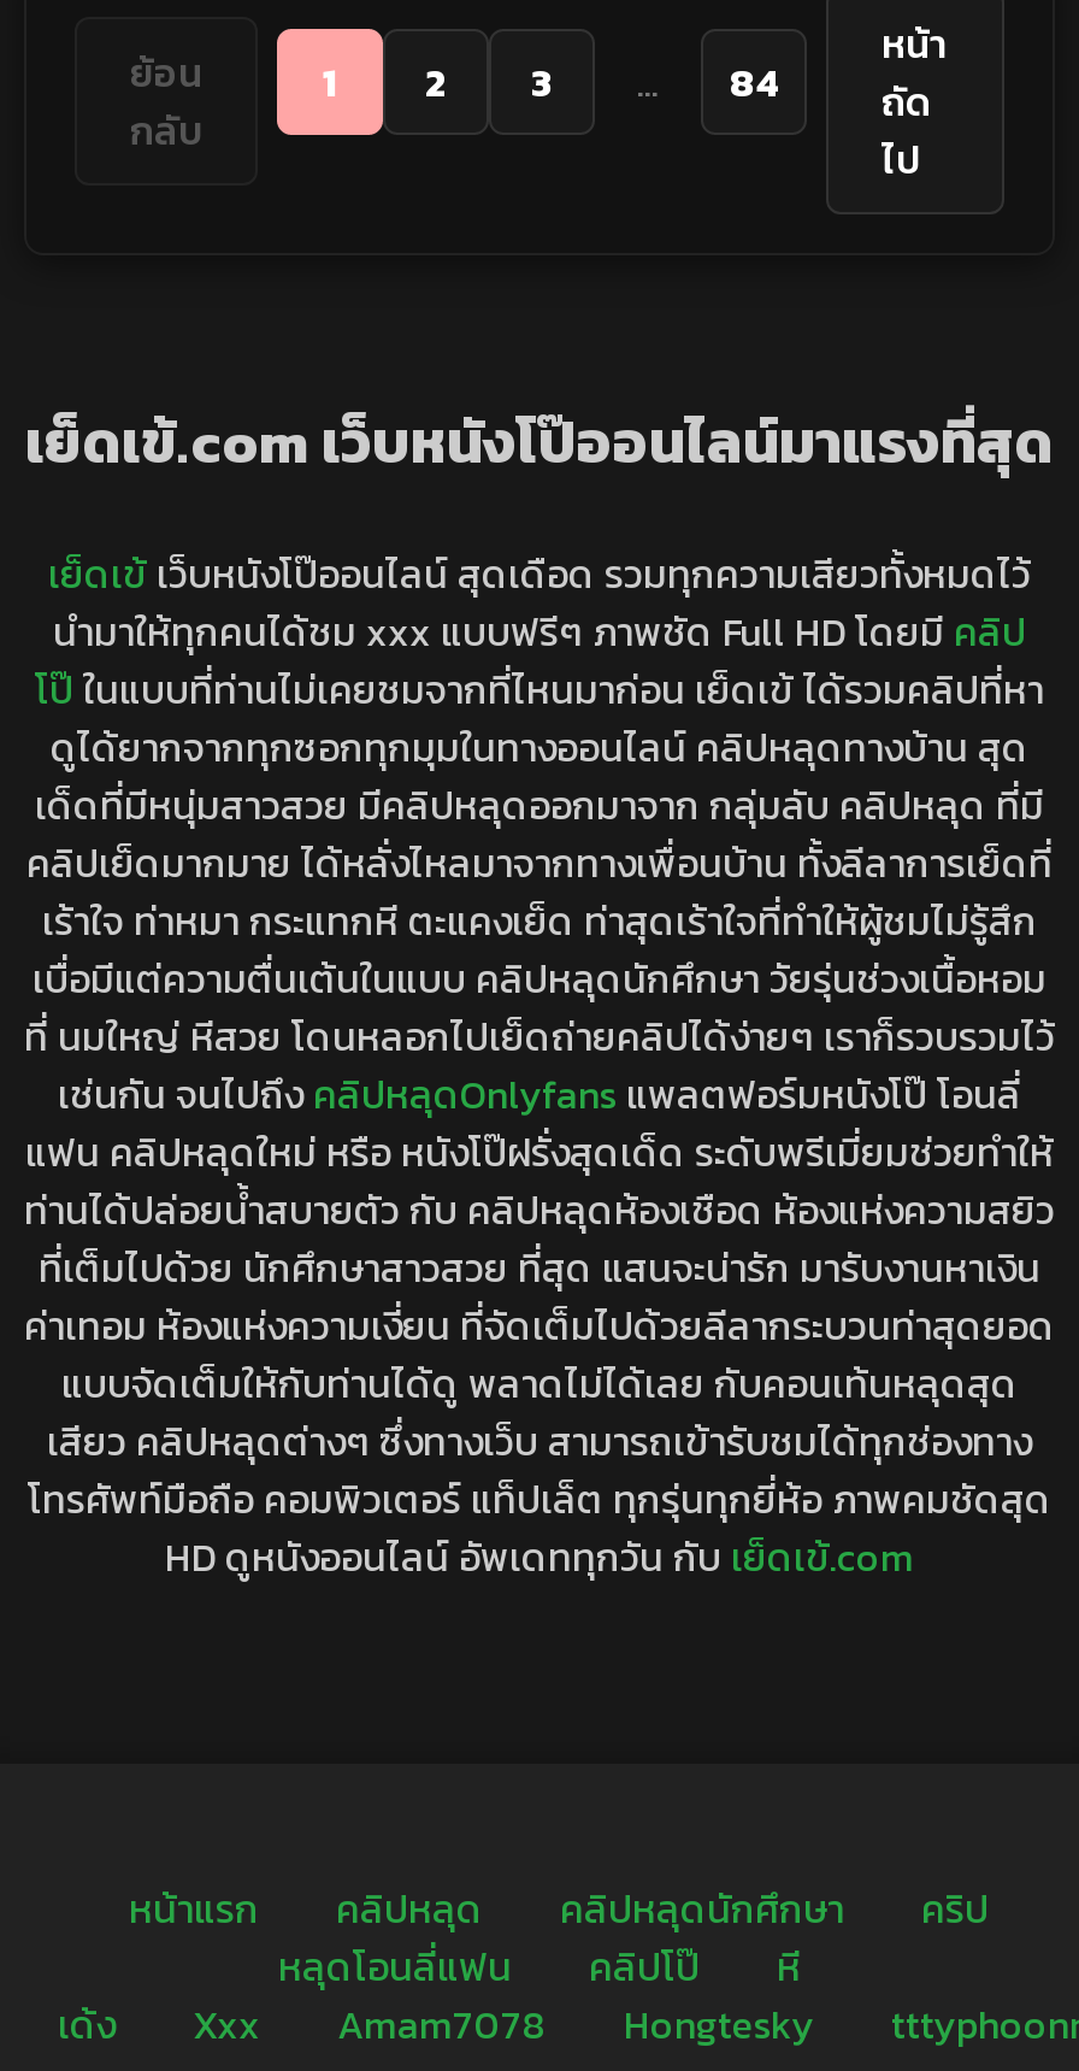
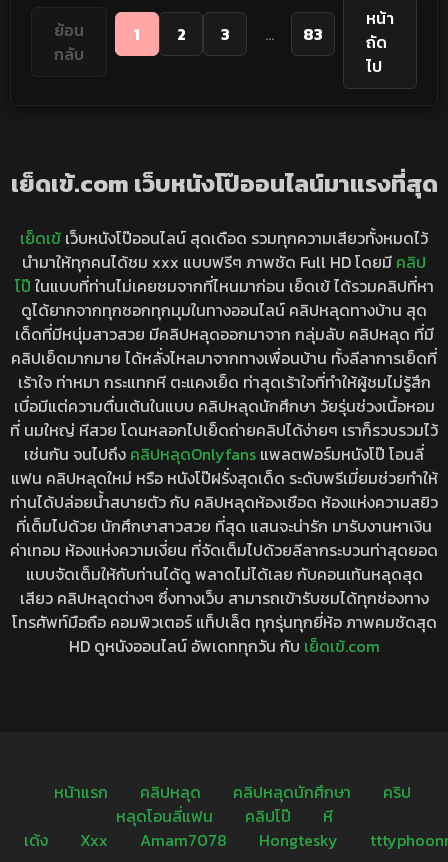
- 84
+ 83
